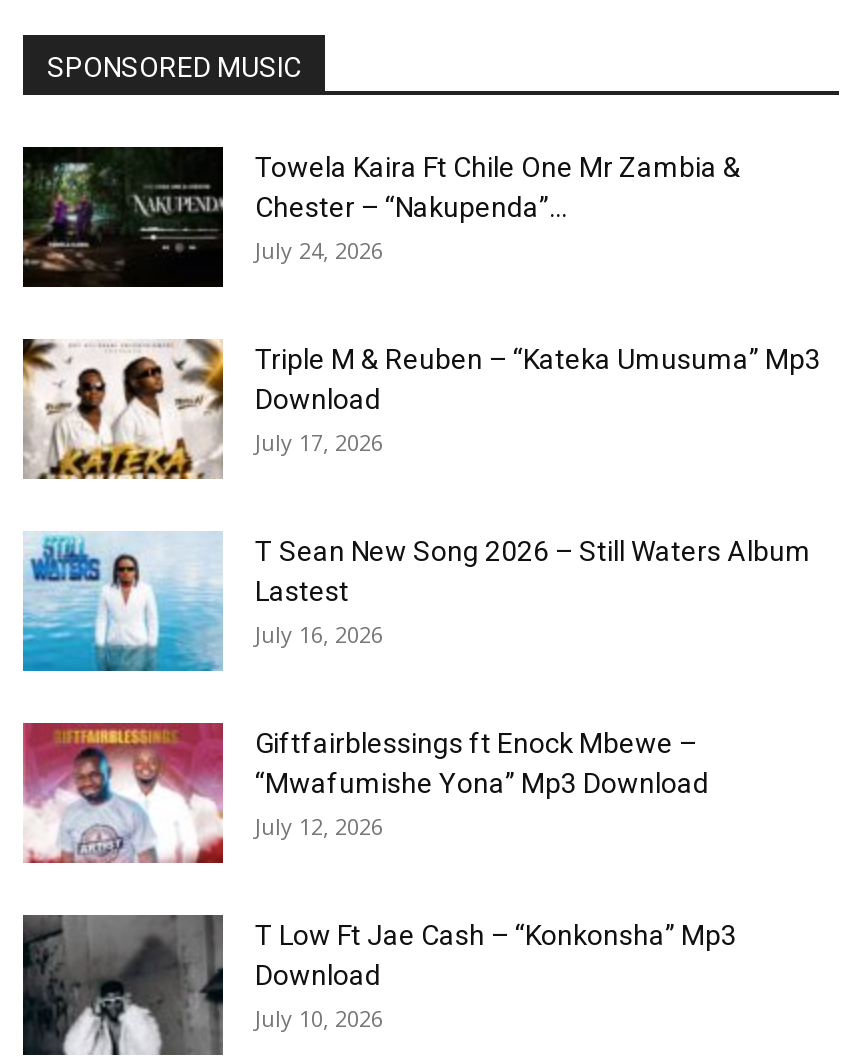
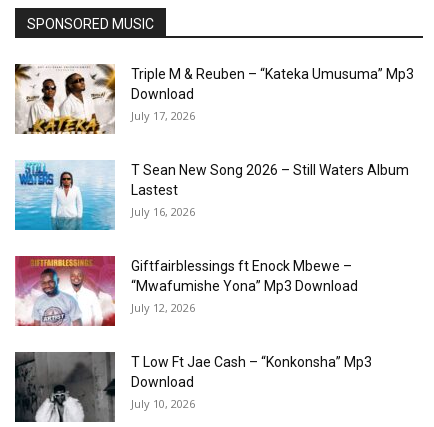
- [image]
- Towela Kaira Ft Chile One Mr Zambia &
- Chester – “Nakupenda”...
- July 24, 2026
